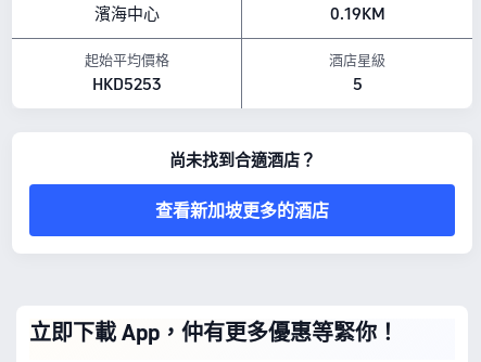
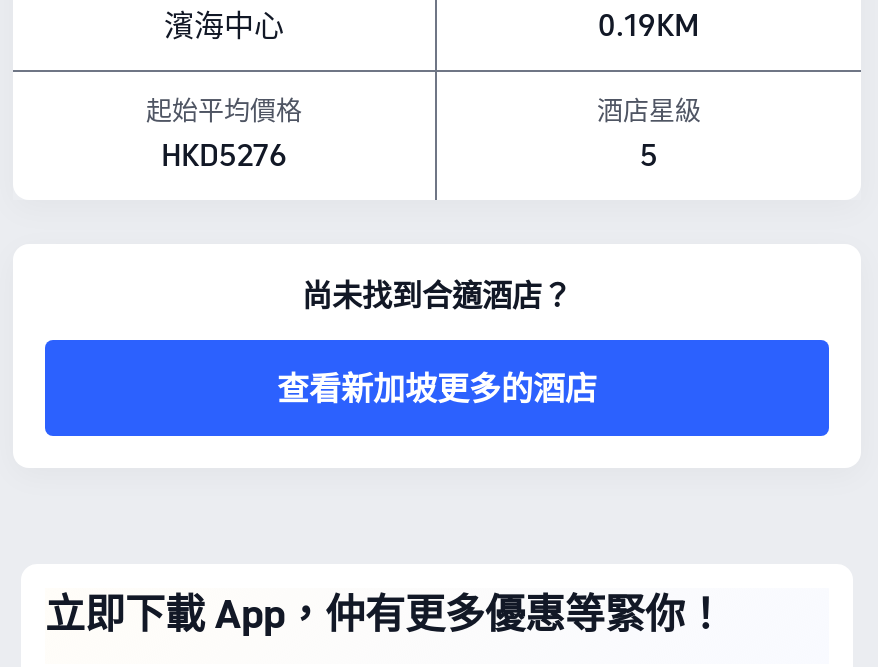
- HKD5253
+ HKD5276
